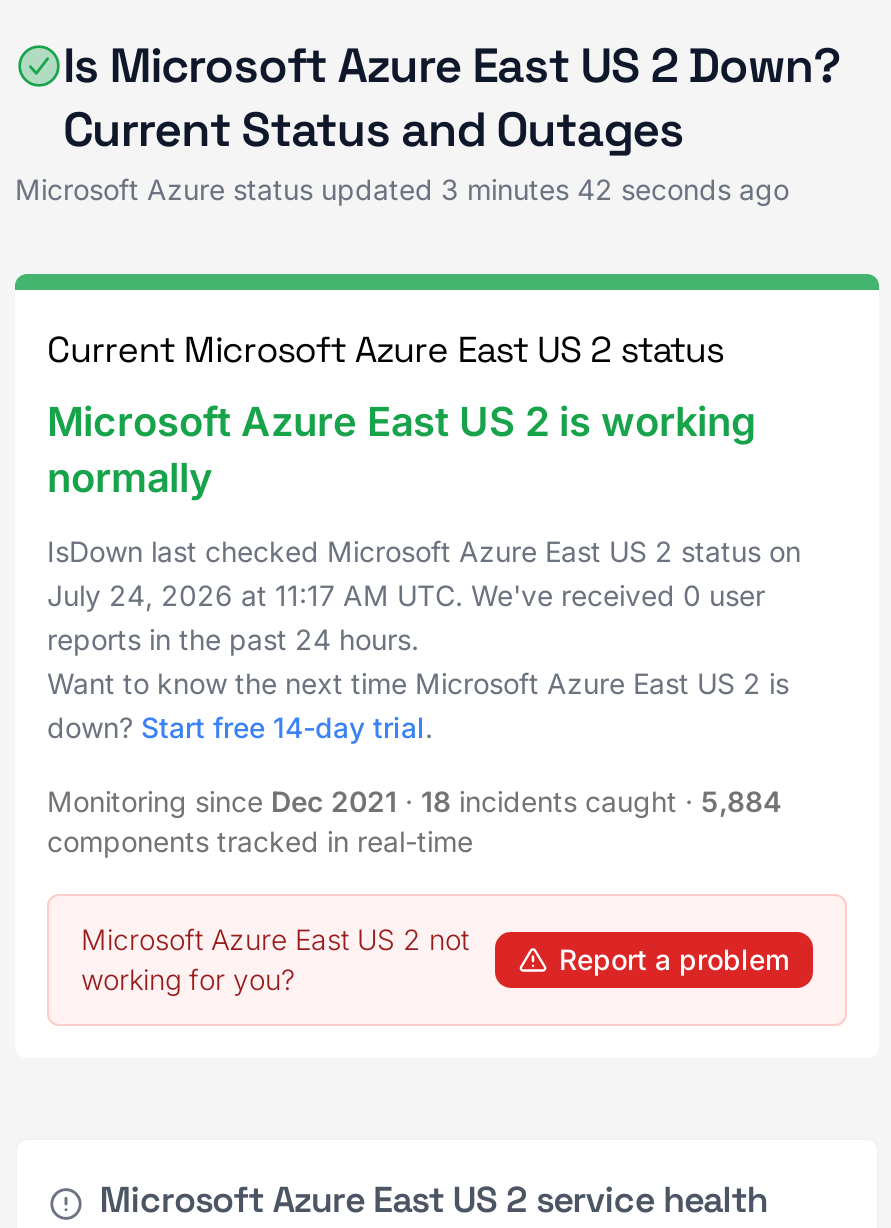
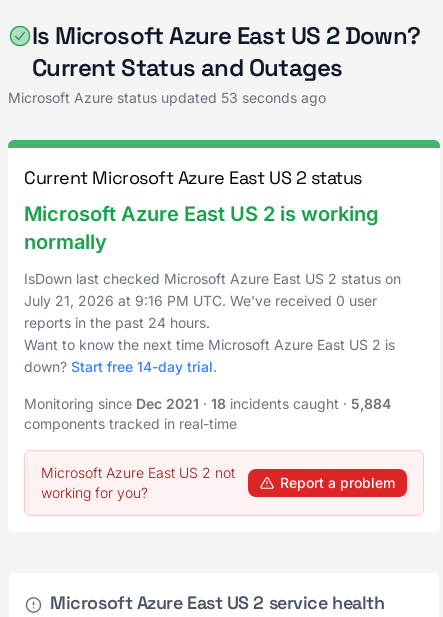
- Microsoft Azure status updated 3 minutes 42 seconds ago
+ Microsoft Azure status updated 53 seconds ago

- July 24, 2026 at 11:17 AM UTC. We've received 0 user
+ July 21, 2026 at 9:16 PM UTC. We've received 0 user
